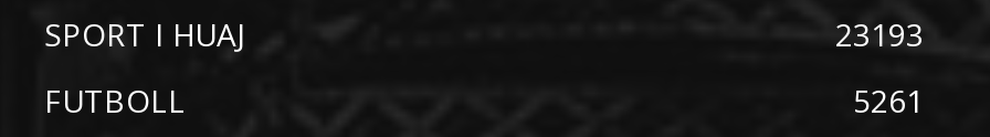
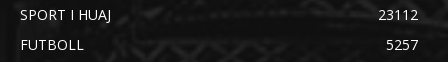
- 23193
+ 23112

- 5261
+ 5257
